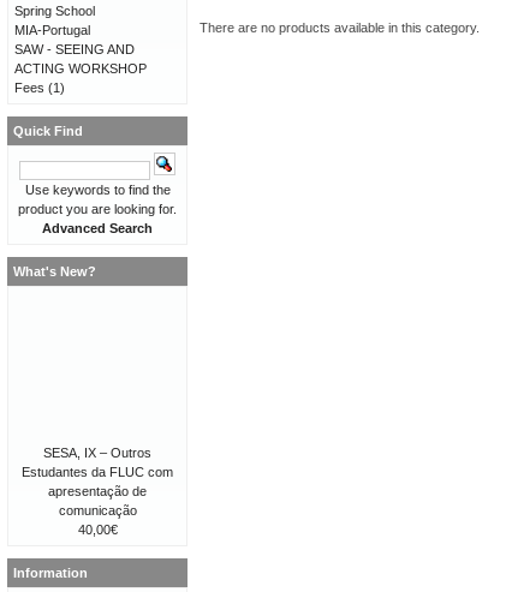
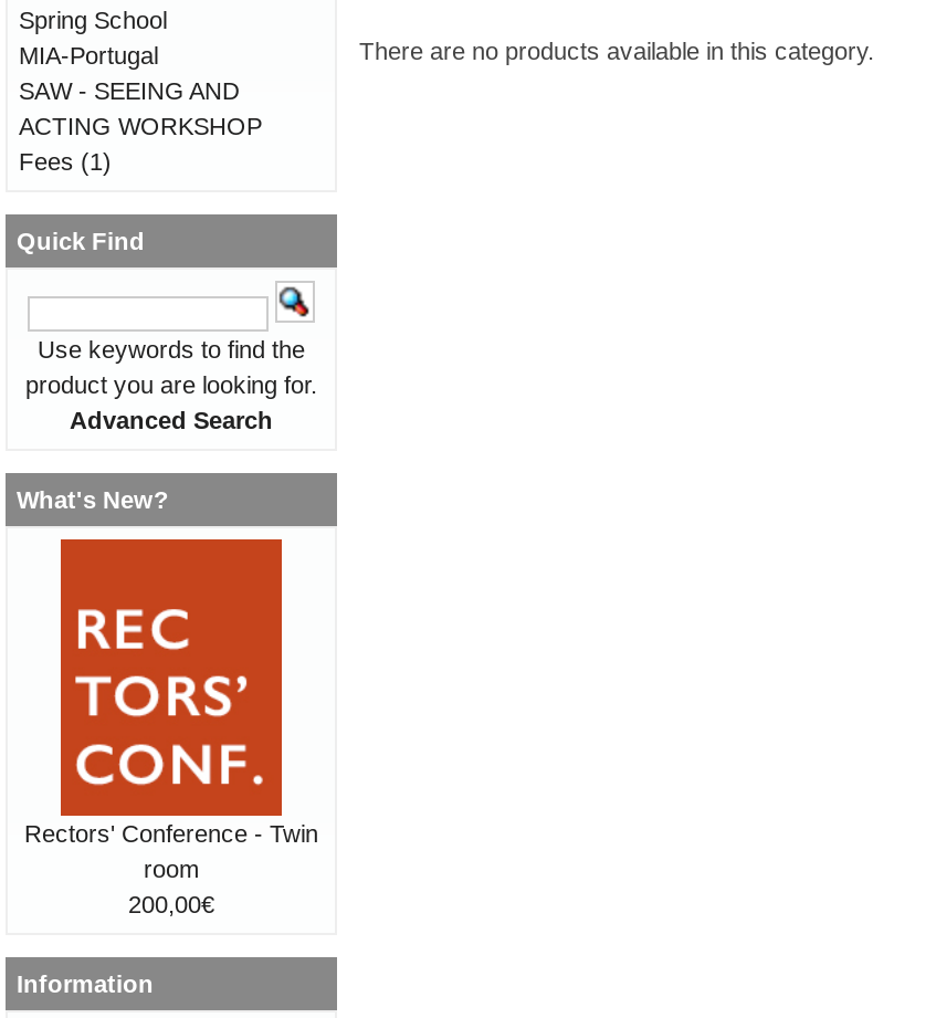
+ [image]

- SESA, IX – Outros
- Estudantes da FLUC com
- apresentação de
- comunicação
- 40,00€
+ Rectors' Conference - Twin
+ room
+ 200,00€
